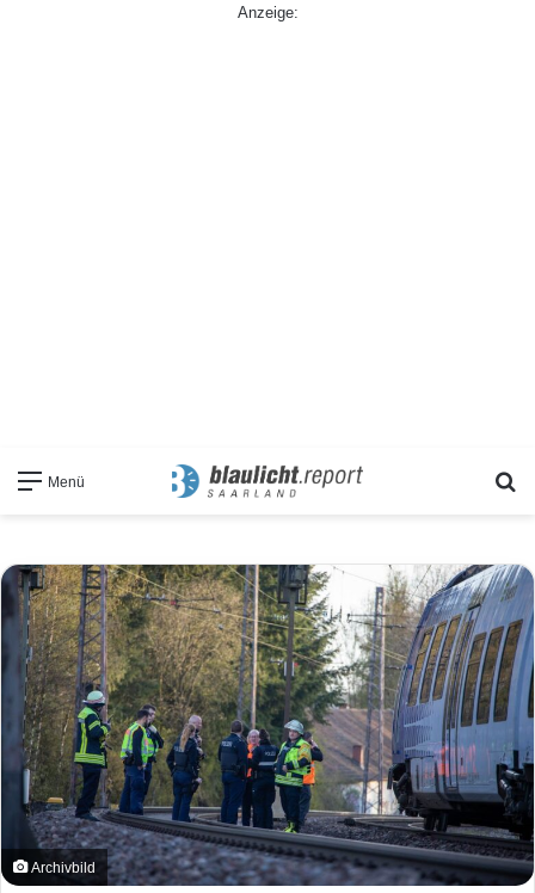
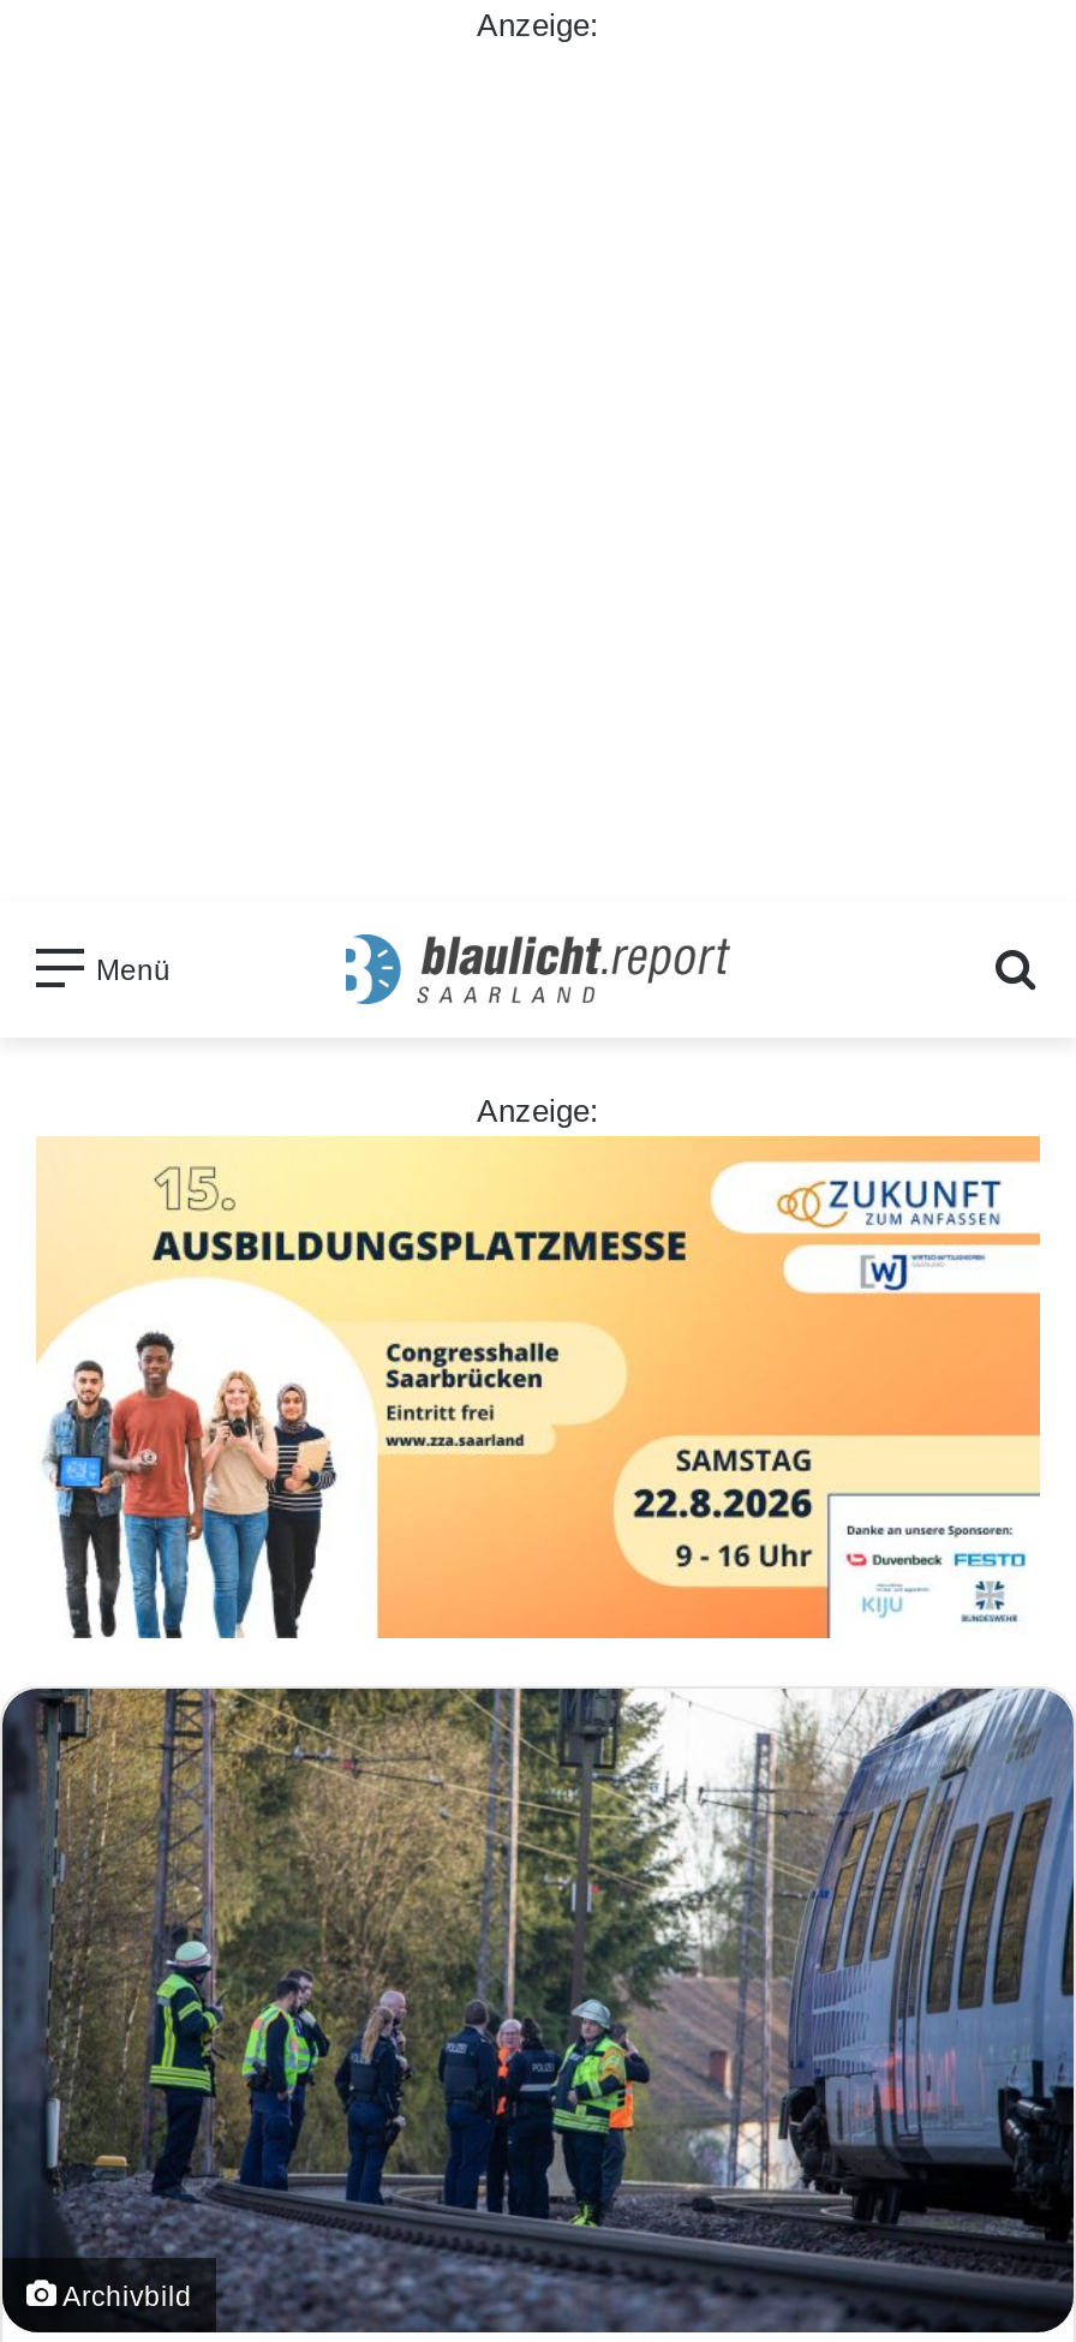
+ [image]

+ Anzeige:
